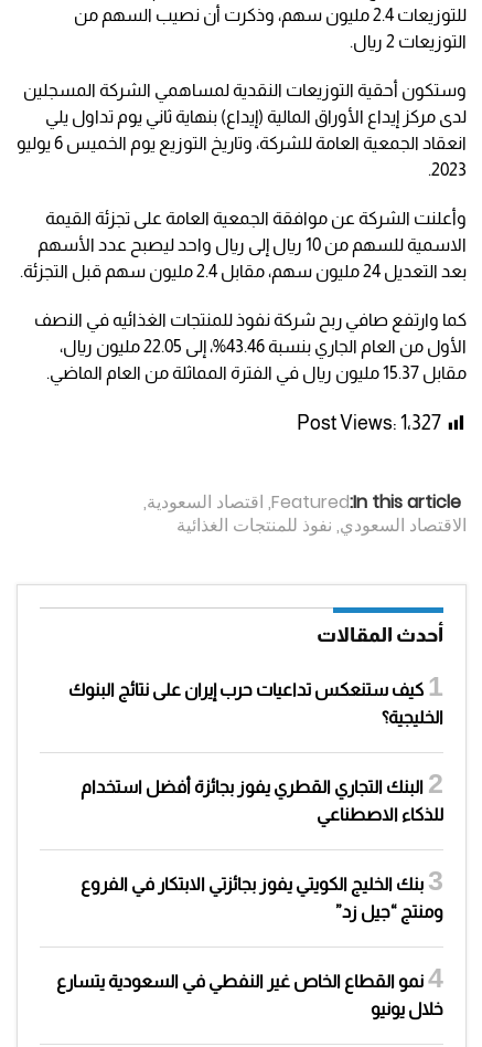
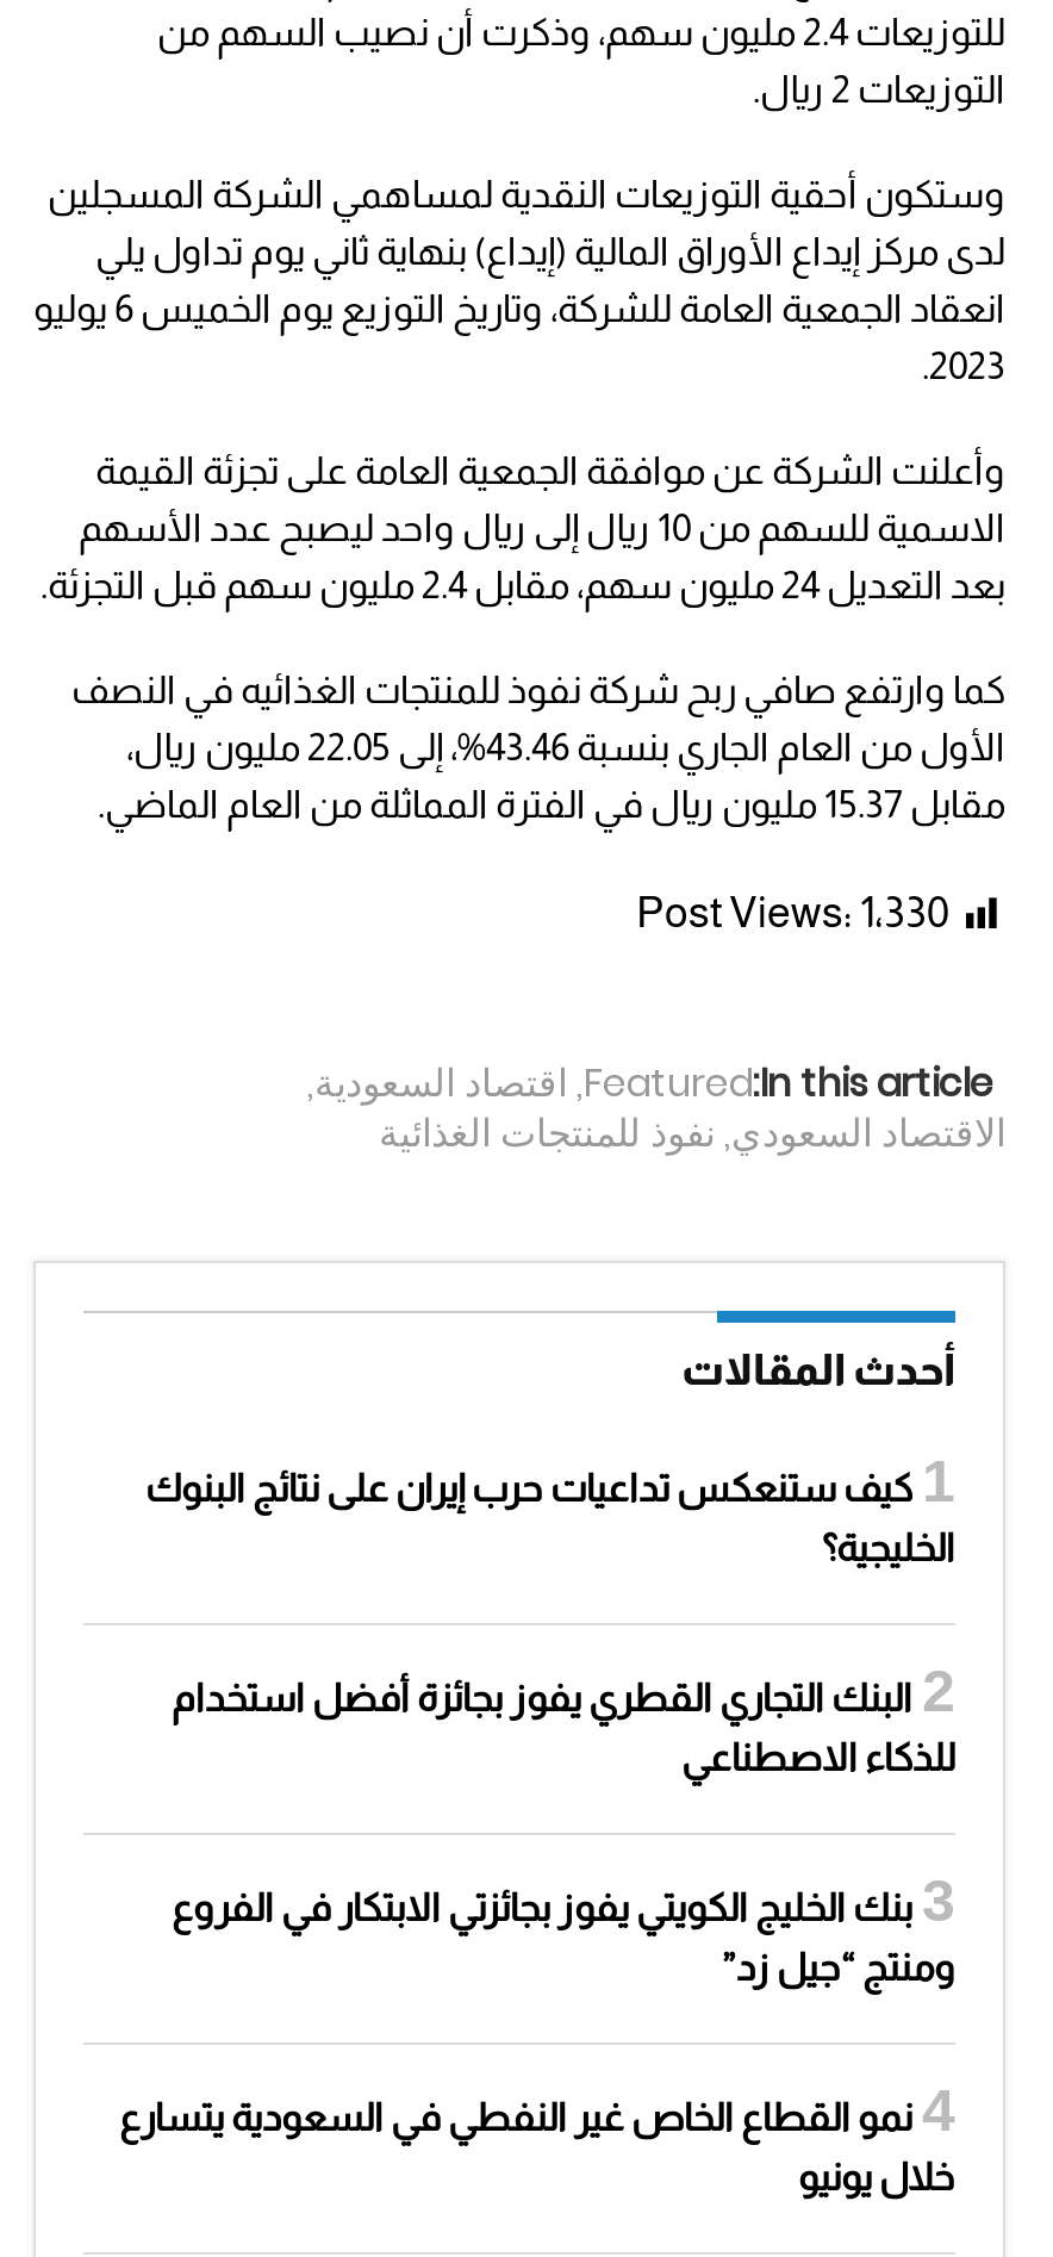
- Post Views: 1٬327
+ Post Views: 1٬330
